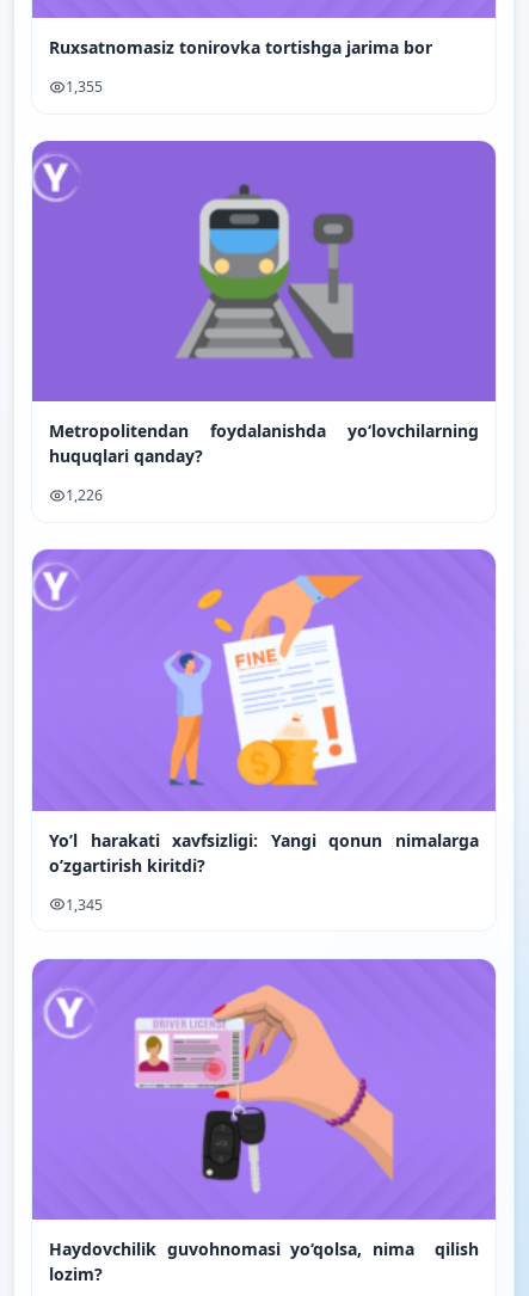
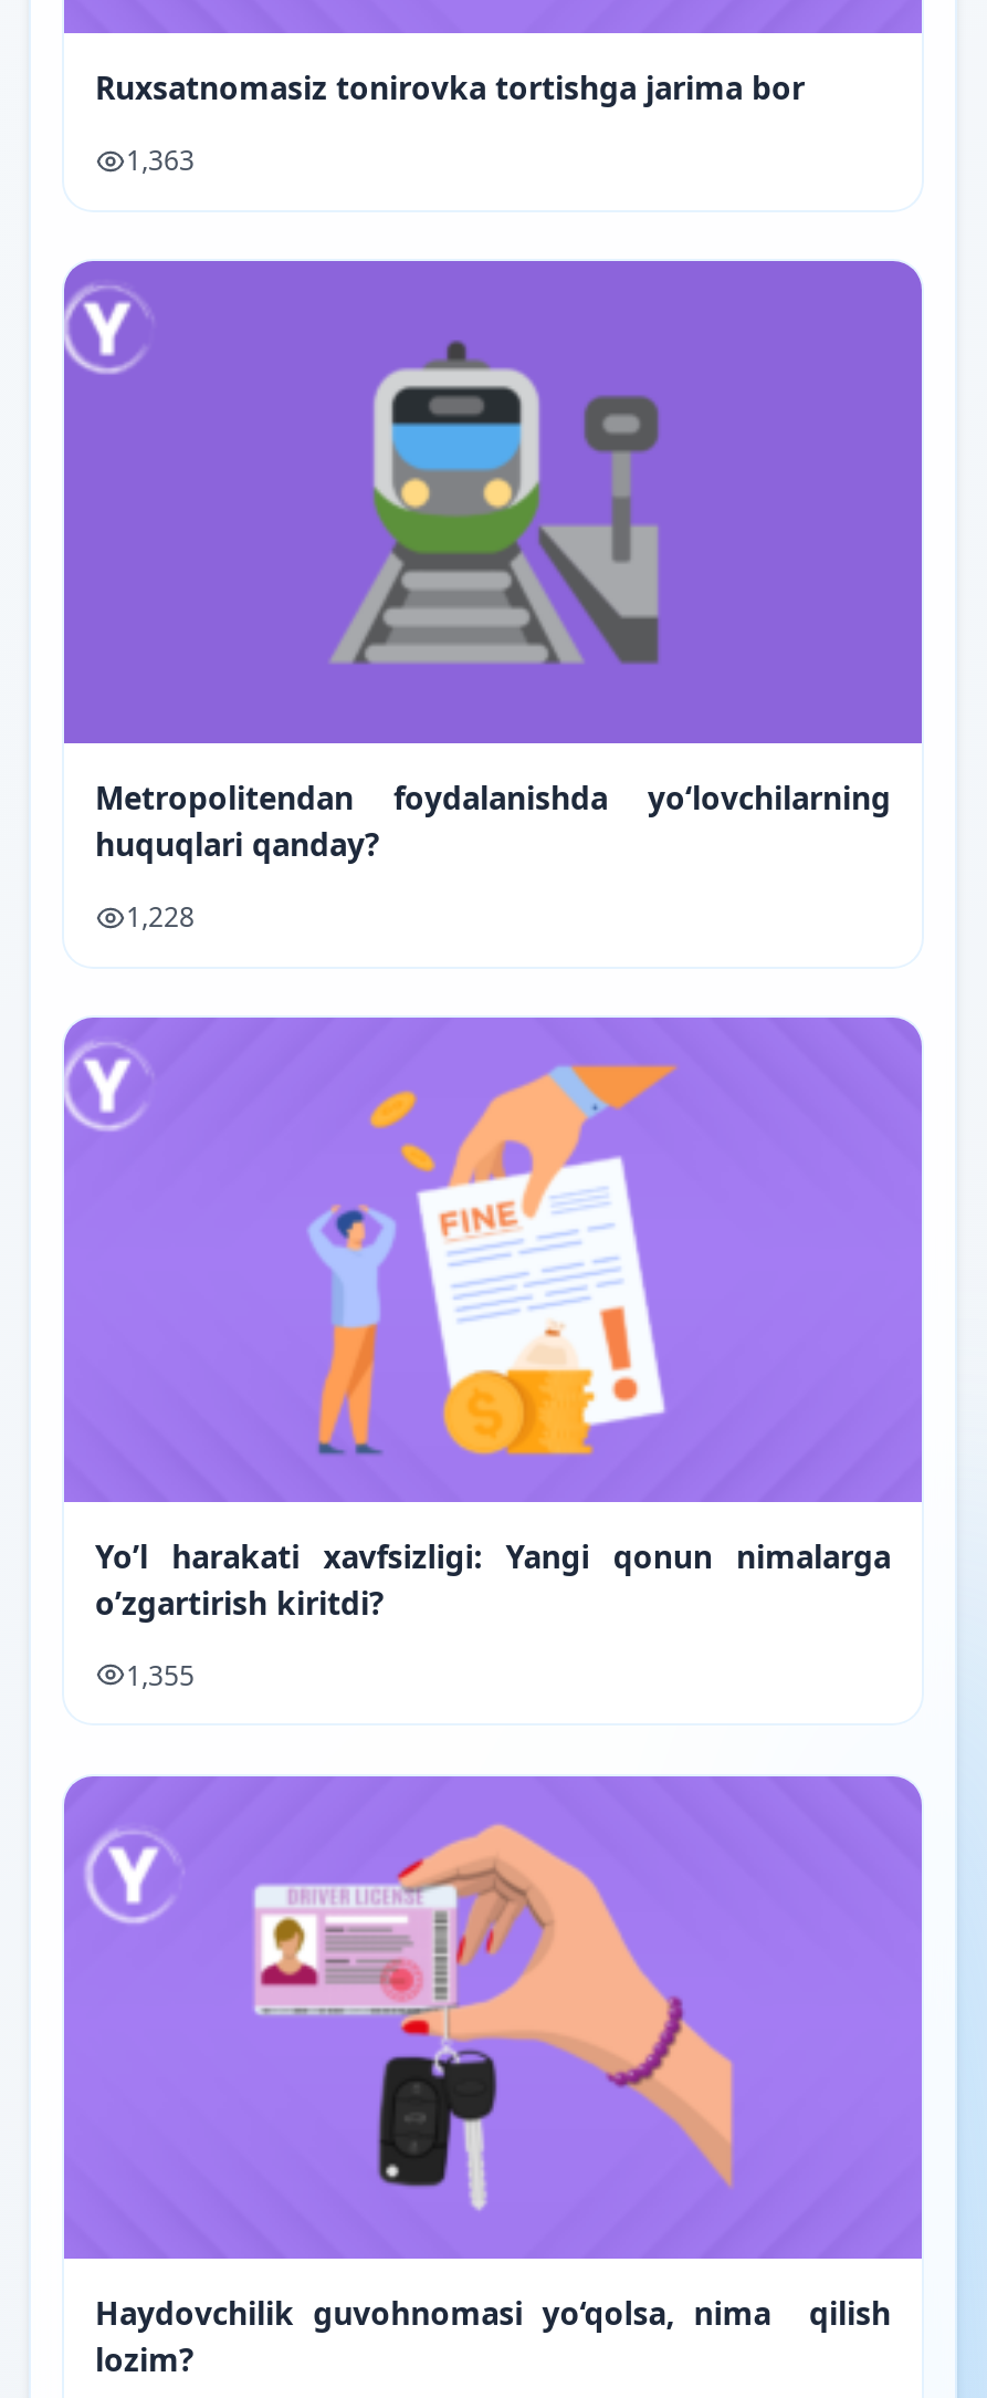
- 1,355
+ 1,363

- 1,226
+ 1,228

- 1,345
+ 1,355
